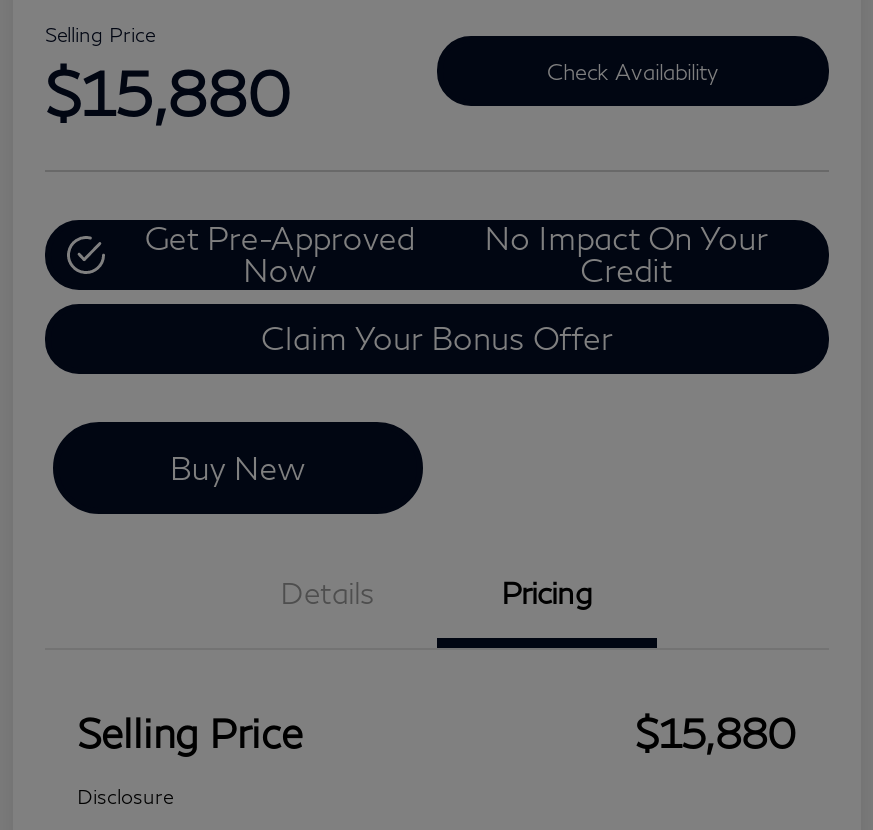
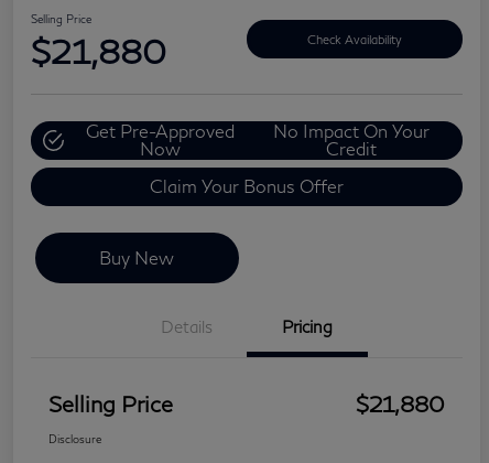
- $15,880
+ $21,880

- $15,880
+ $21,880
